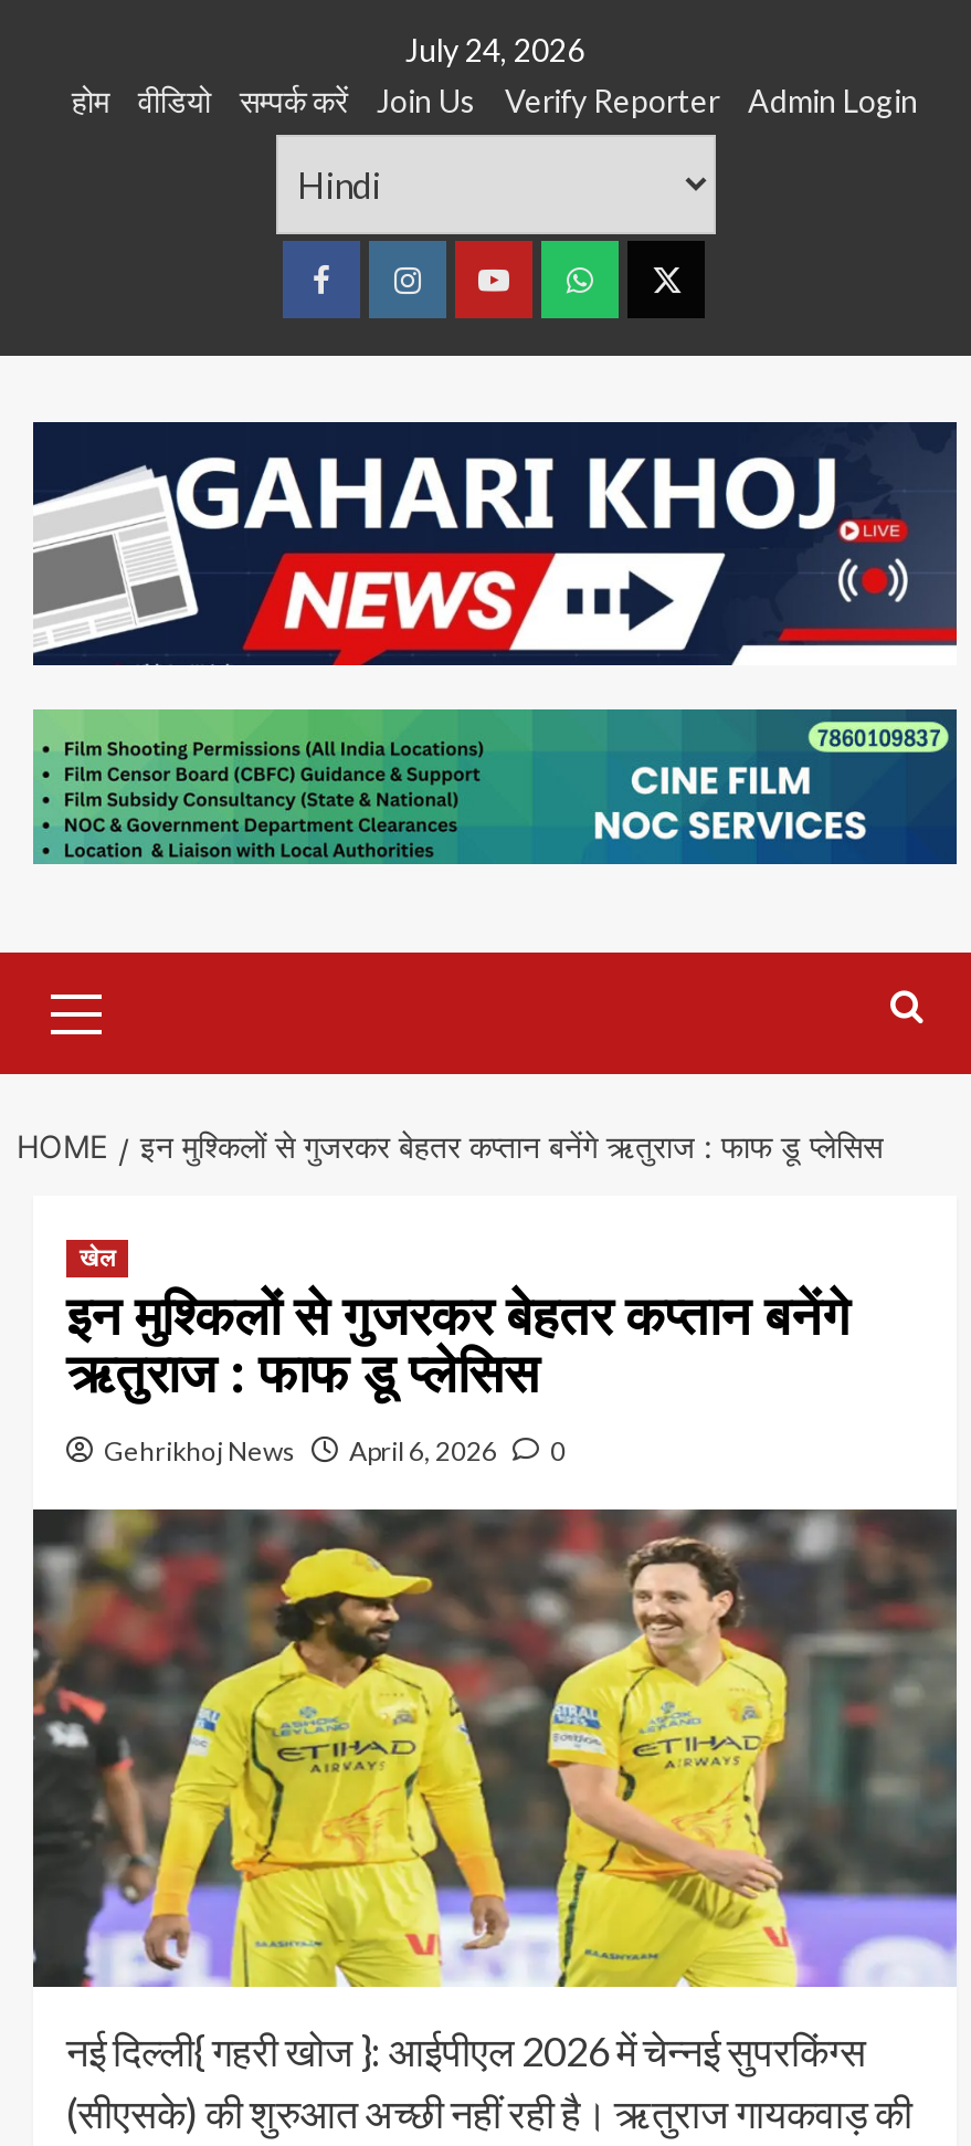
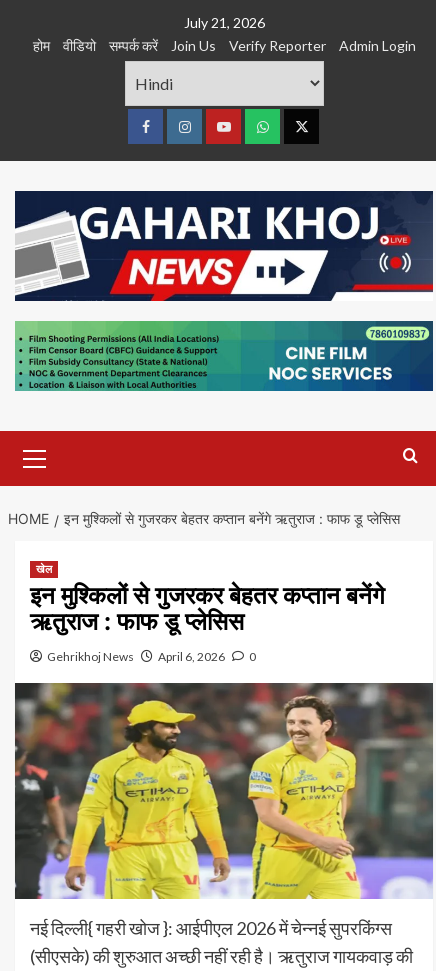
- July 24, 2026
+ July 21, 2026
